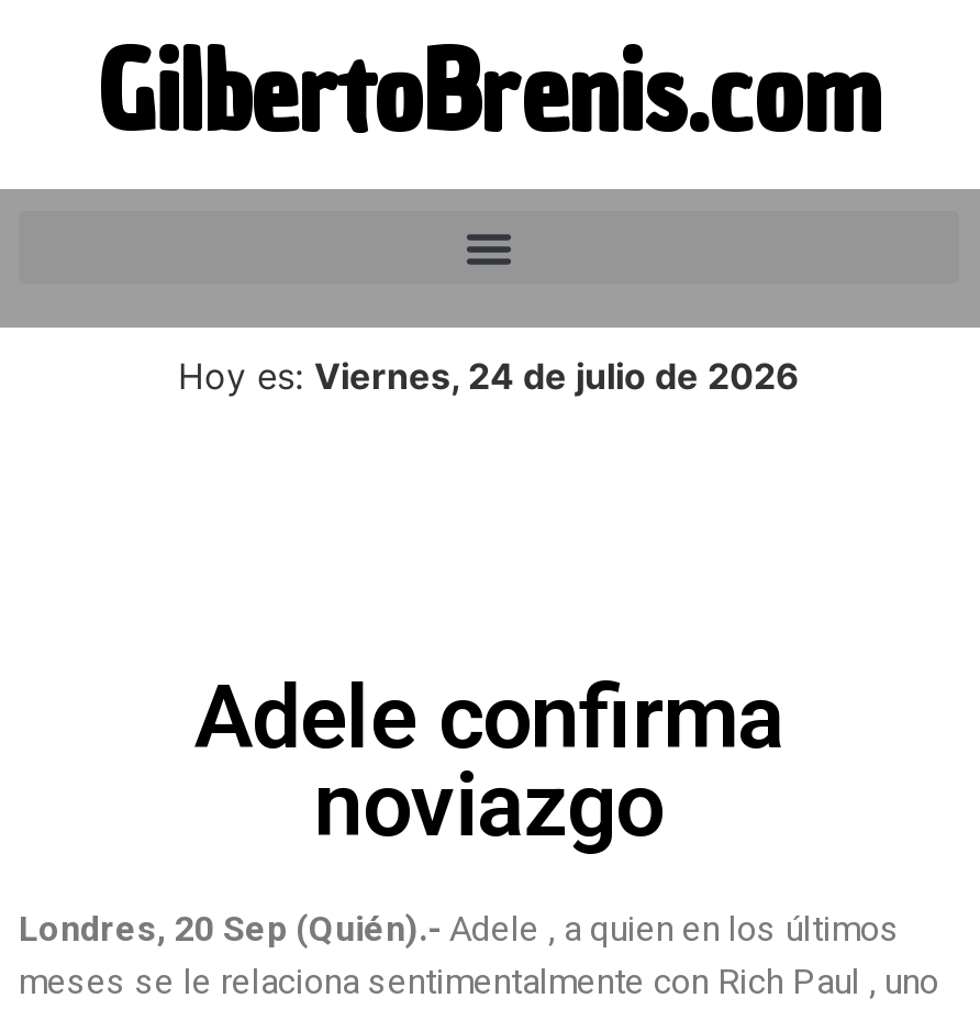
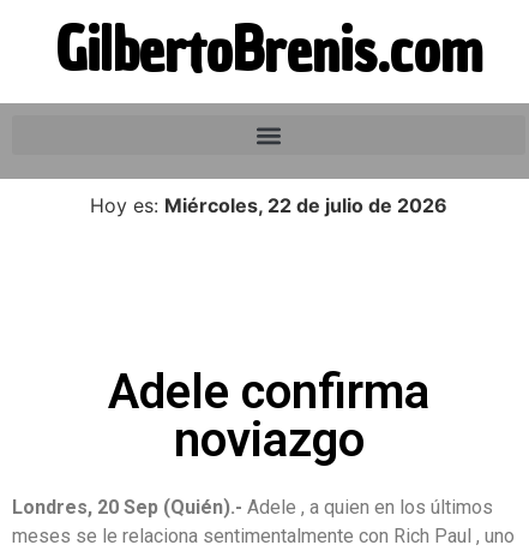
- Hoy es: Viernes, 24 de julio de 2026
+ Hoy es: Miércoles, 22 de julio de 2026
